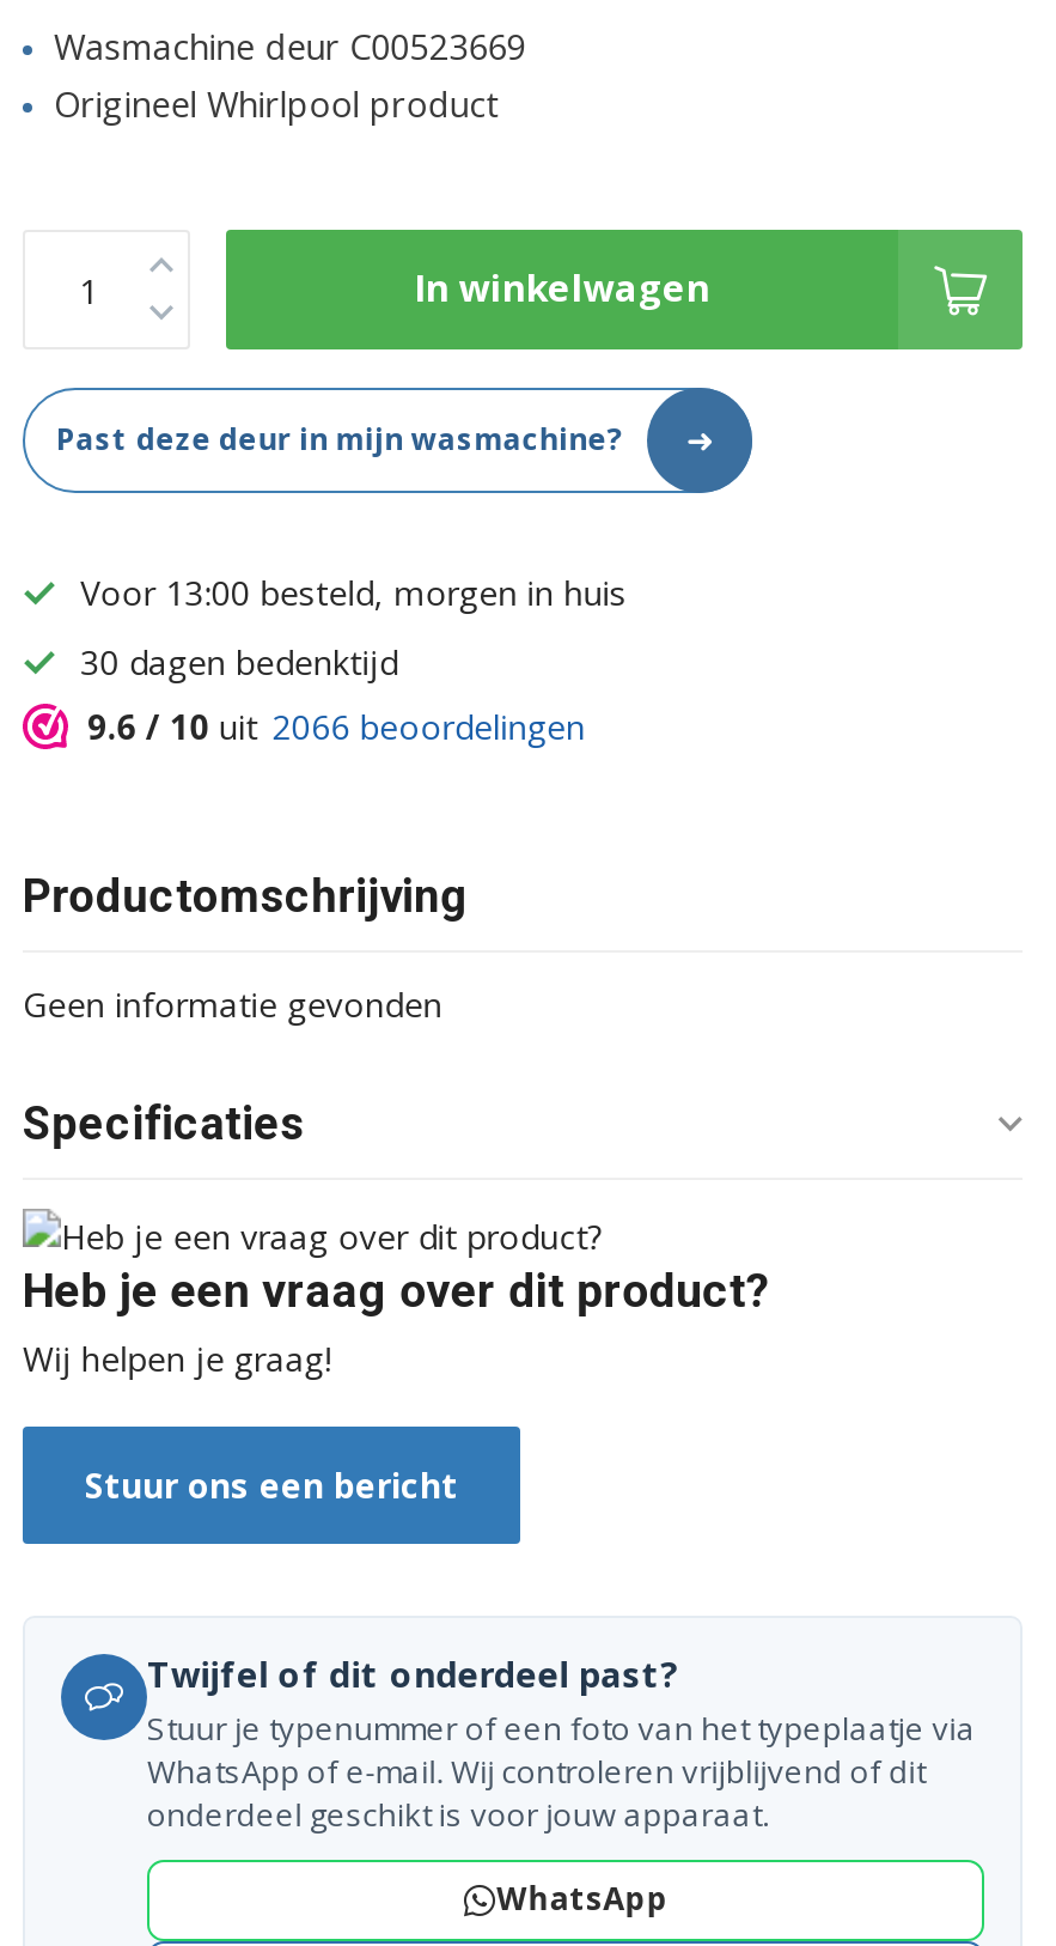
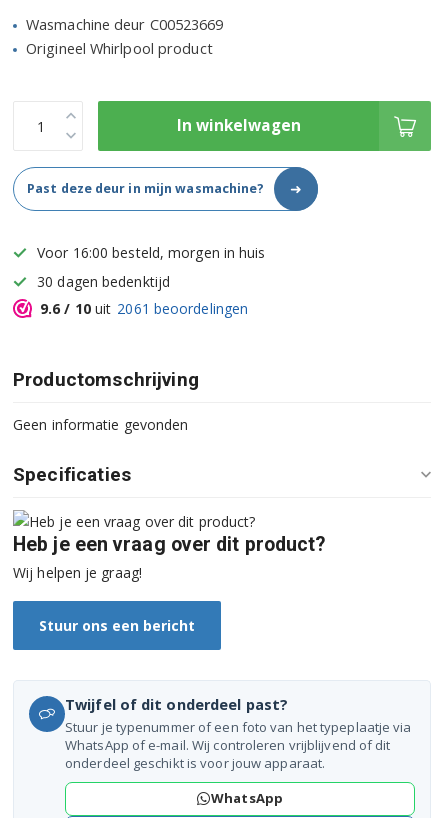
- Voor 13:00 besteld, morgen in huis
+ Voor 16:00 besteld, morgen in huis

- 9.6 / 10 uit 2066 beoordelingen
+ 9.6 / 10 uit 2061 beoordelingen
